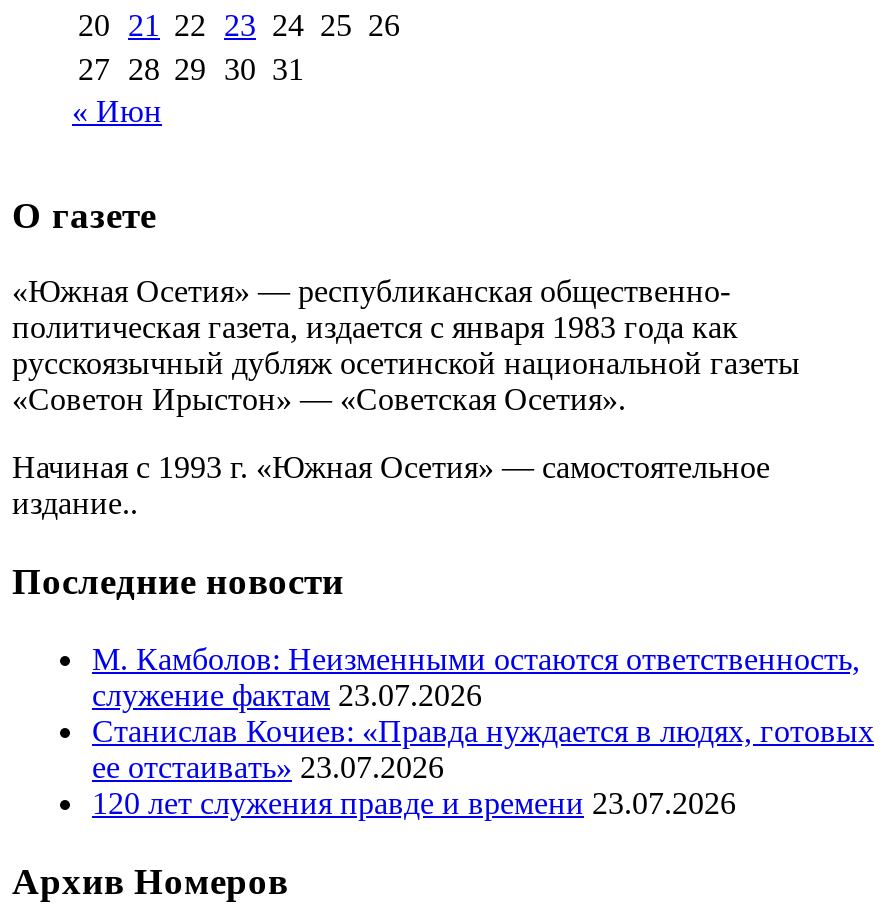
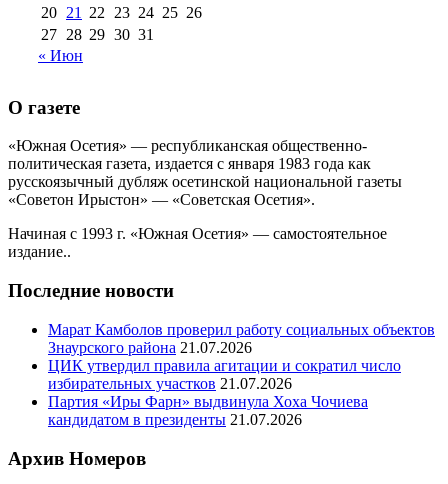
- М. Камболов: Неизменными остаются ответственность,
- служение фактам 23.07.2026
- Станислав Кочиев: «Правда нуждается в людях, готовых
- ее отстаивать» 23.07.2026
- 120 лет служения правде и времени 23.07.2026
+ Марат Камболов проверил работу социальных объектов
+ Знаурского района 21.07.2026
+ ЦИК утвердил правила агитации и сократил число
+ избирательных участков 21.07.2026
+ Партия «Иры Фарн» выдвинула Хоха Чочиева
+ кандидатом в президенты 21.07.2026
